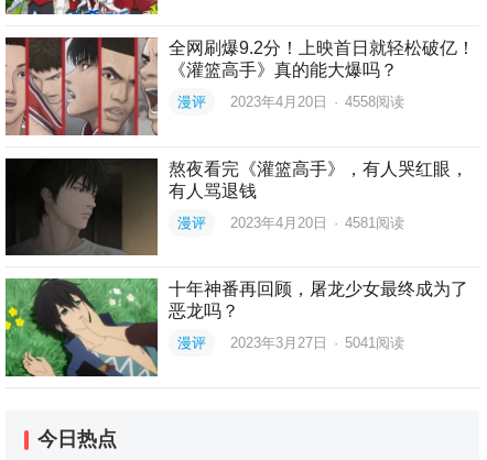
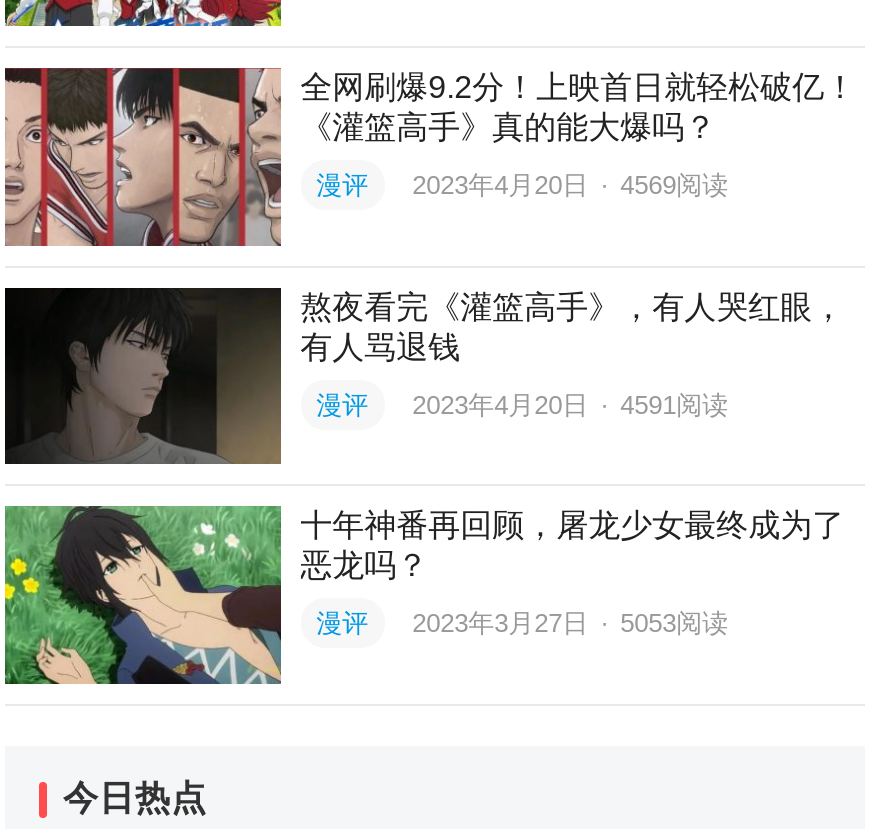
- 漫评 2023年4月20日 · 4558阅读
+ 漫评 2023年4月20日 · 4569阅读

- 漫评 2023年4月20日 · 4581阅读
+ 漫评 2023年4月20日 · 4591阅读

- 漫评 2023年3月27日 · 5041阅读
+ 漫评 2023年3月27日 · 5053阅读
